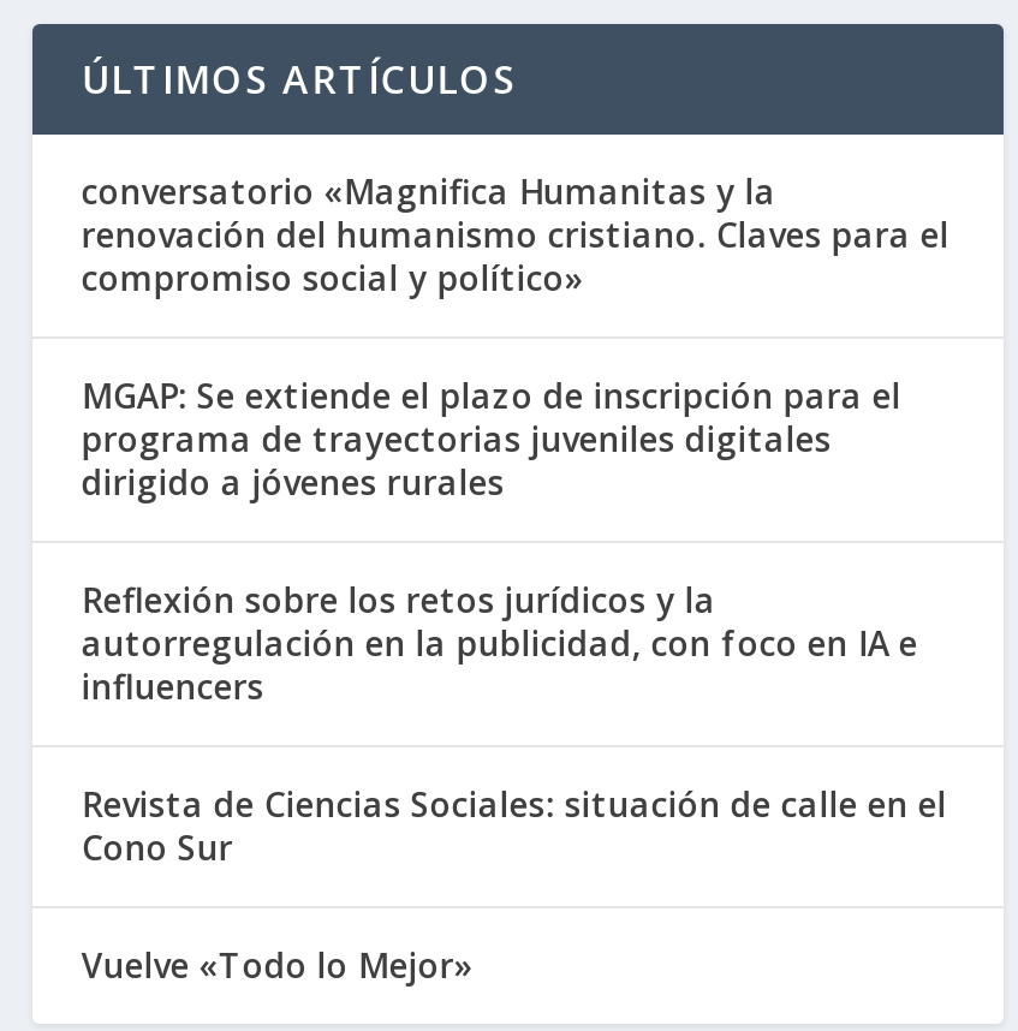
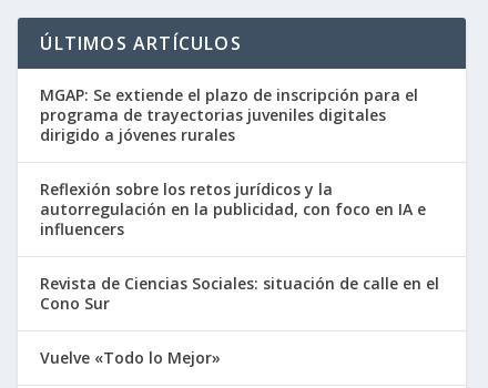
- conversatorio «Magnifica Humanitas y la
- renovación del humanismo cristiano. Claves para el
- compromiso social y político»
